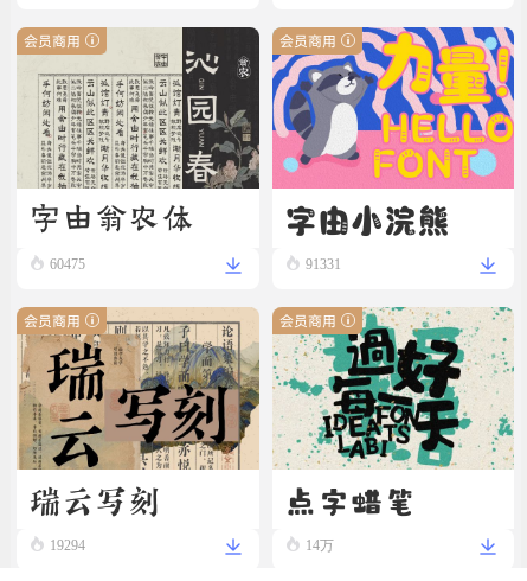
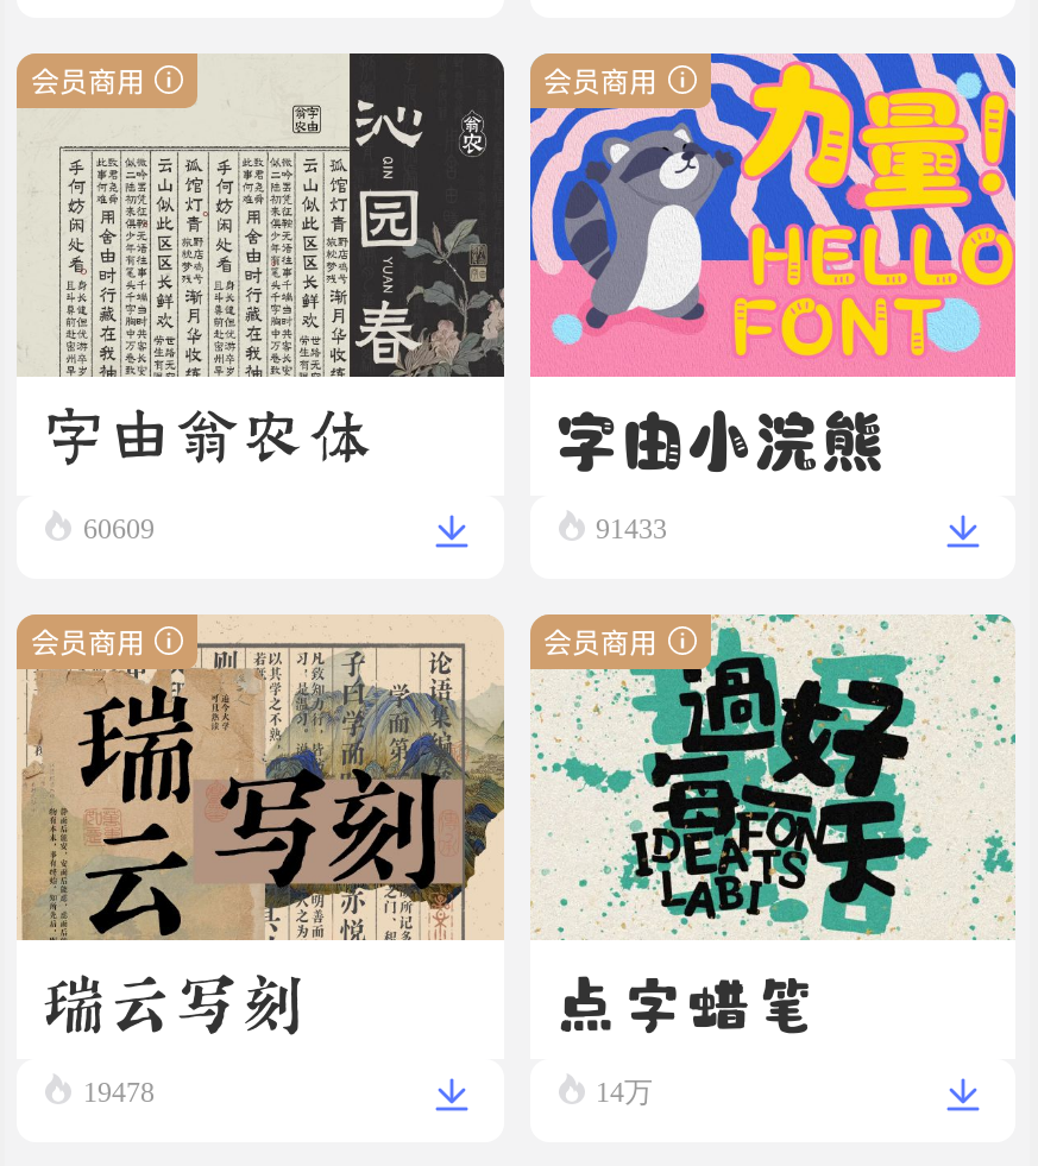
- 60475
+ 60609

- 91331
+ 91433

- 19294
+ 19478
